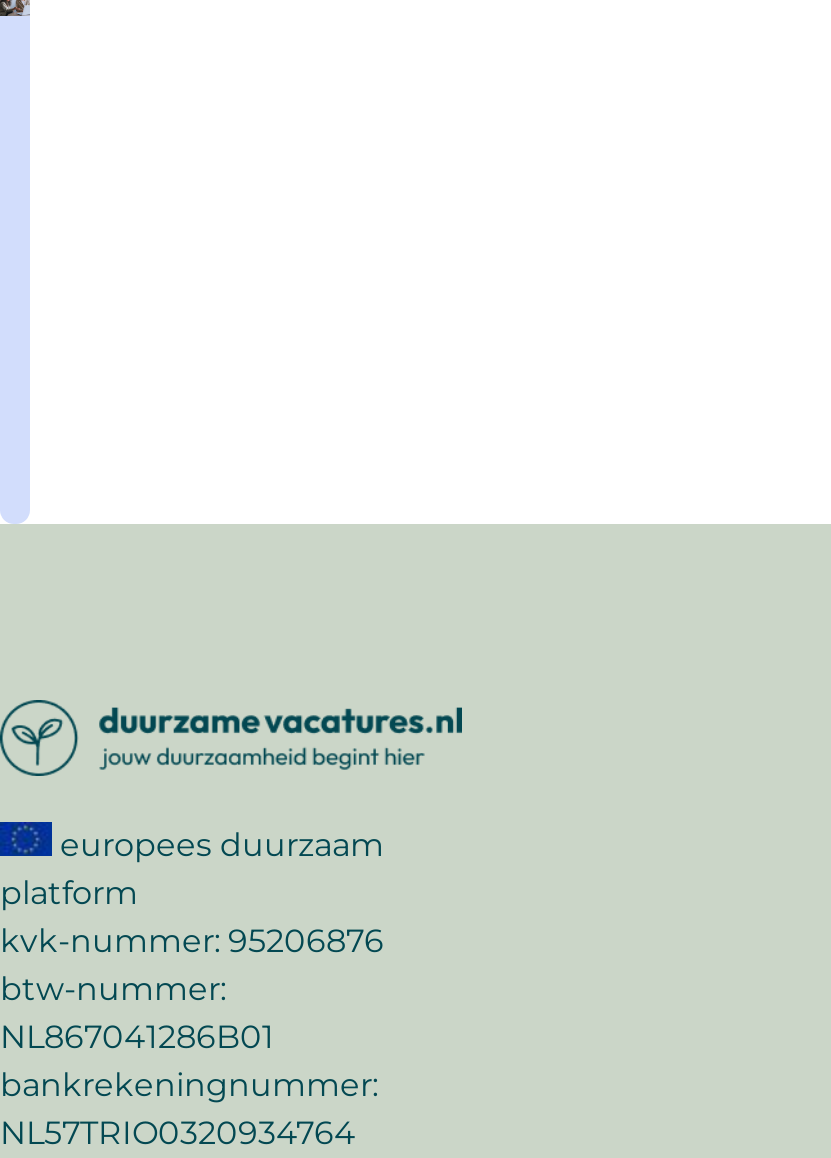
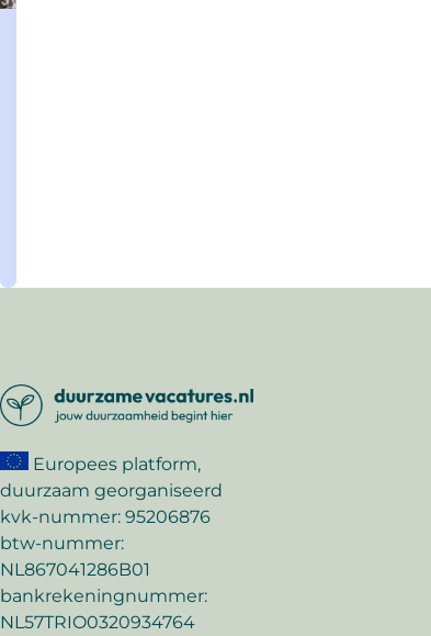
- europees duurzaam
- platform
+ Europees platform,
+ duurzaam georganiseerd
